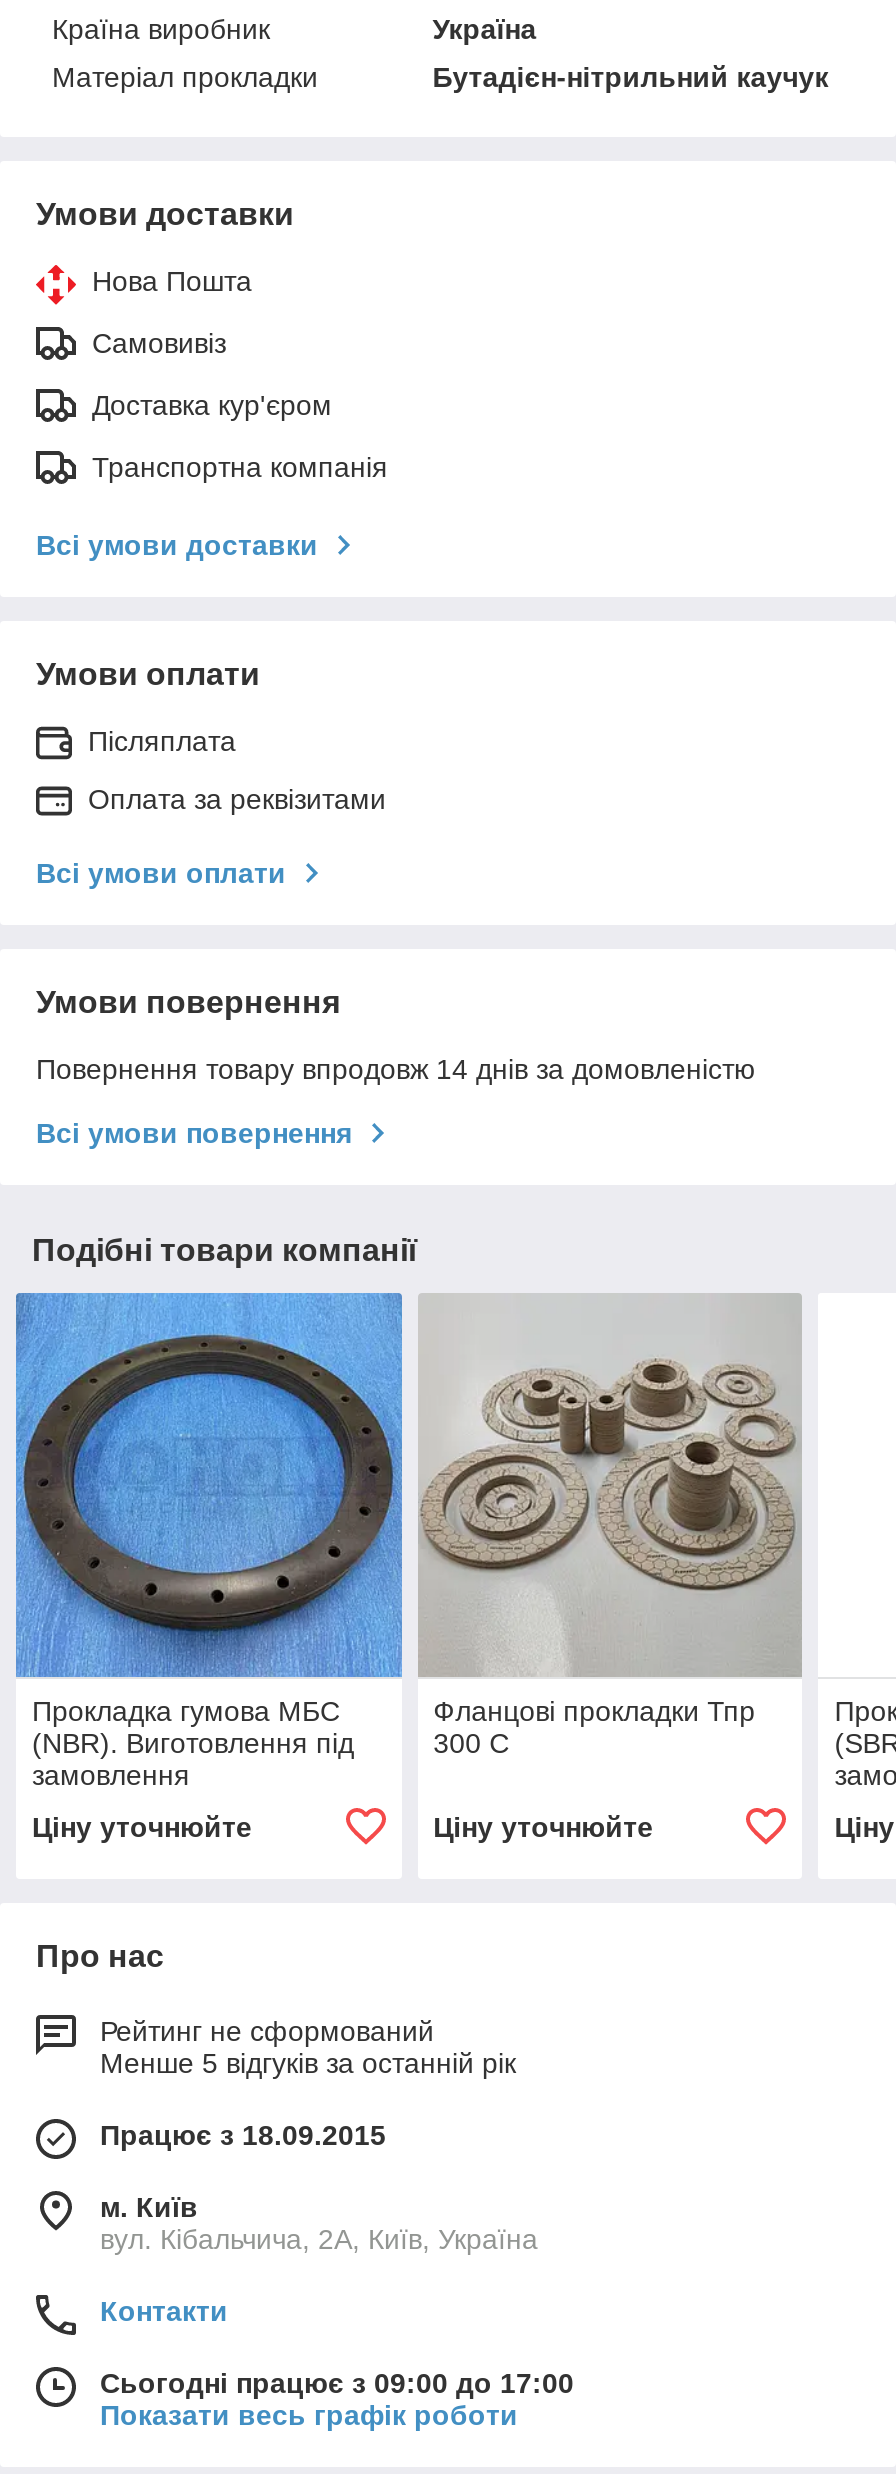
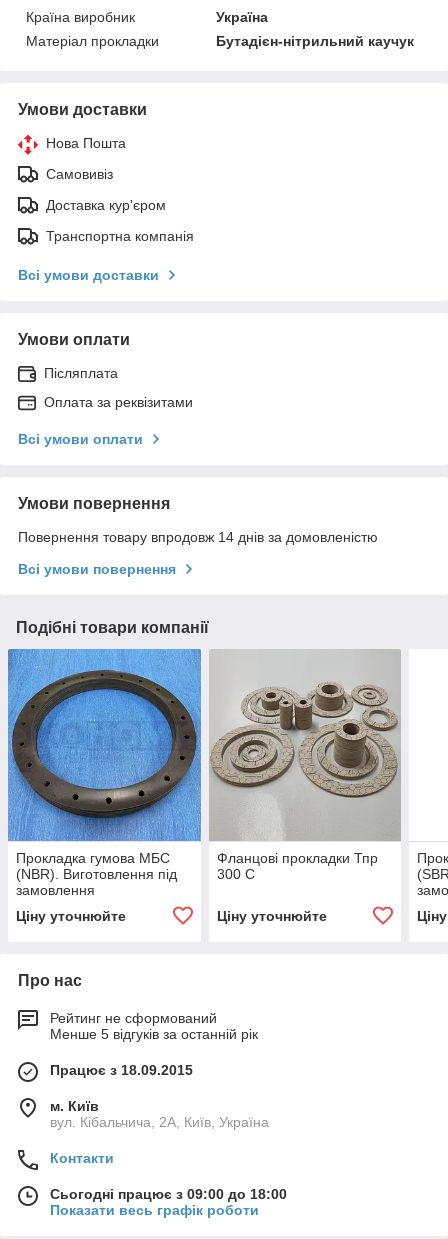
- Сьогодні працює з 09:00 до 17:00
+ Сьогодні працює з 09:00 до 18:00
